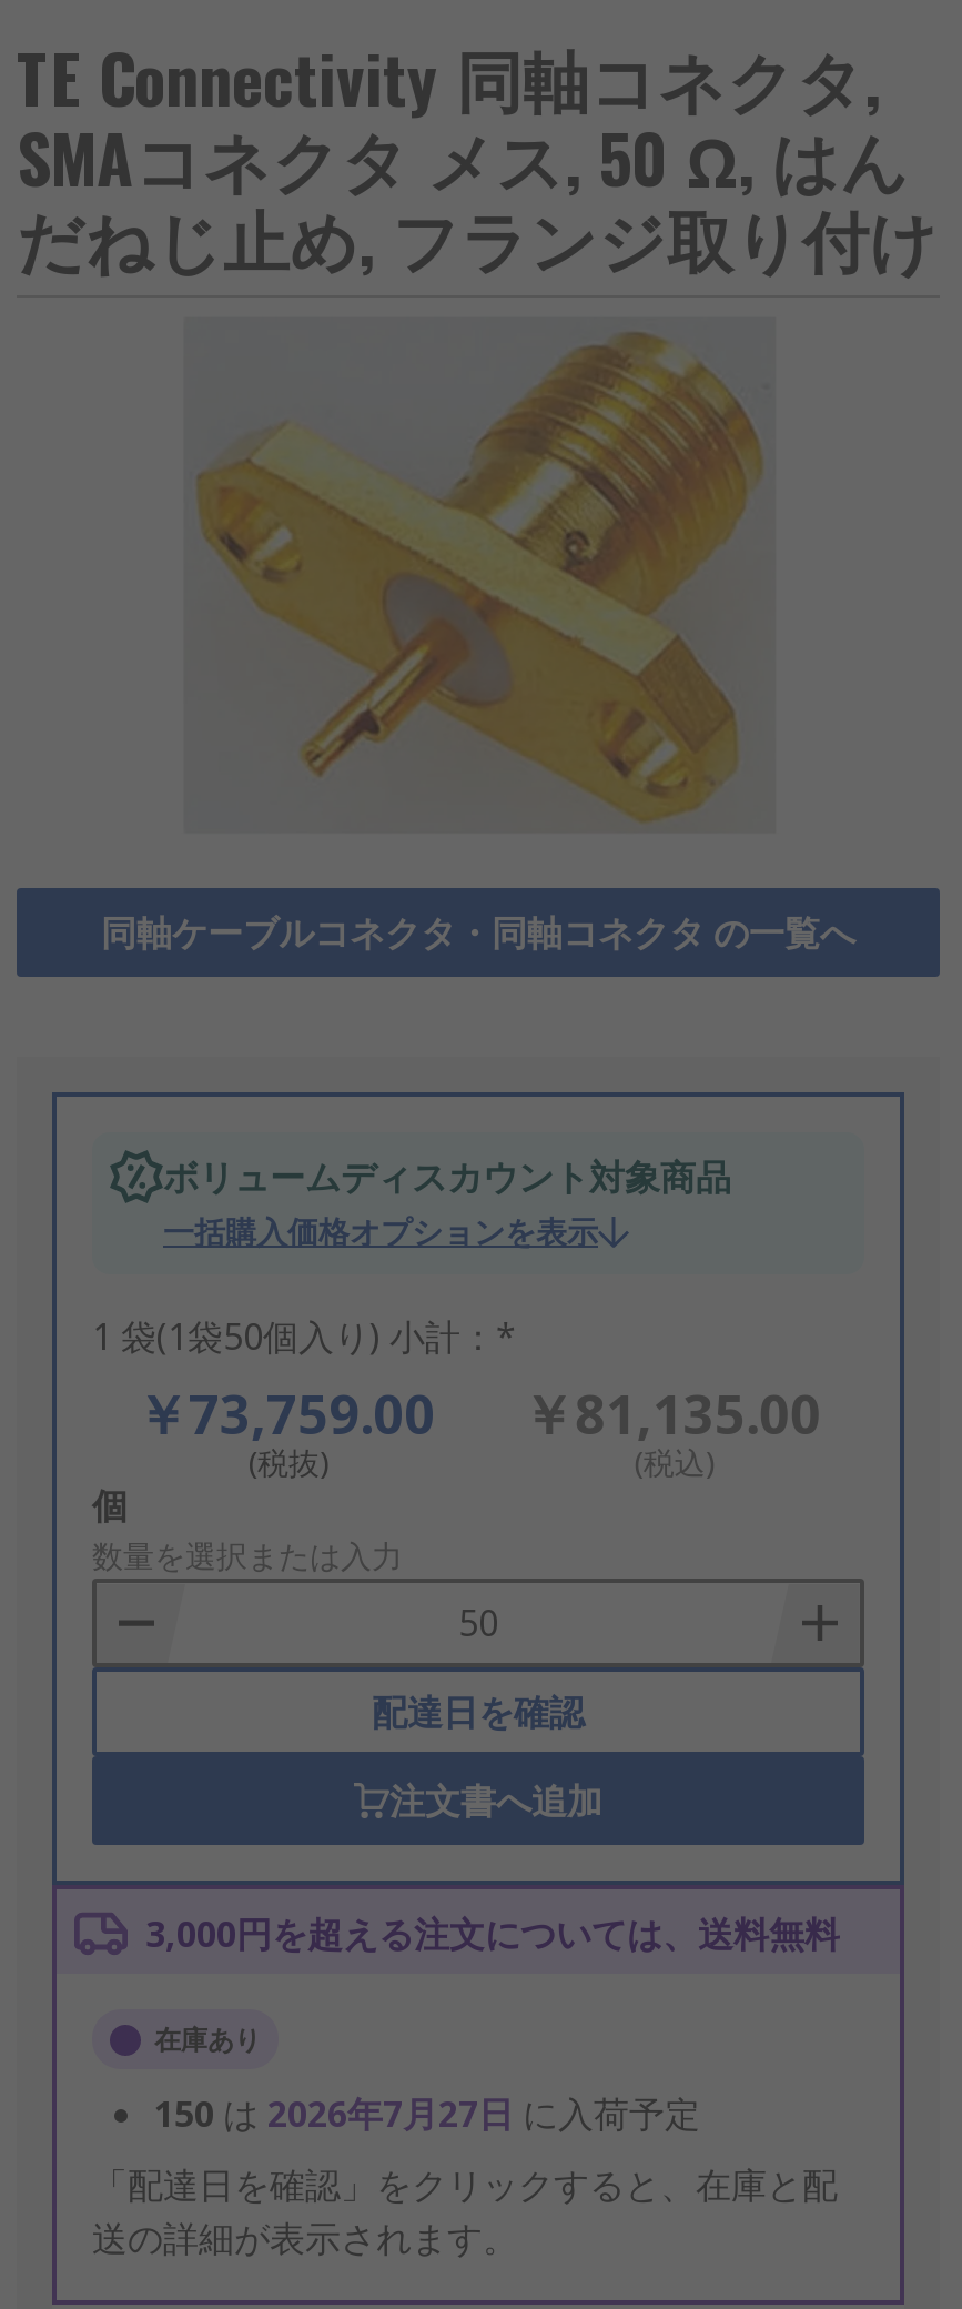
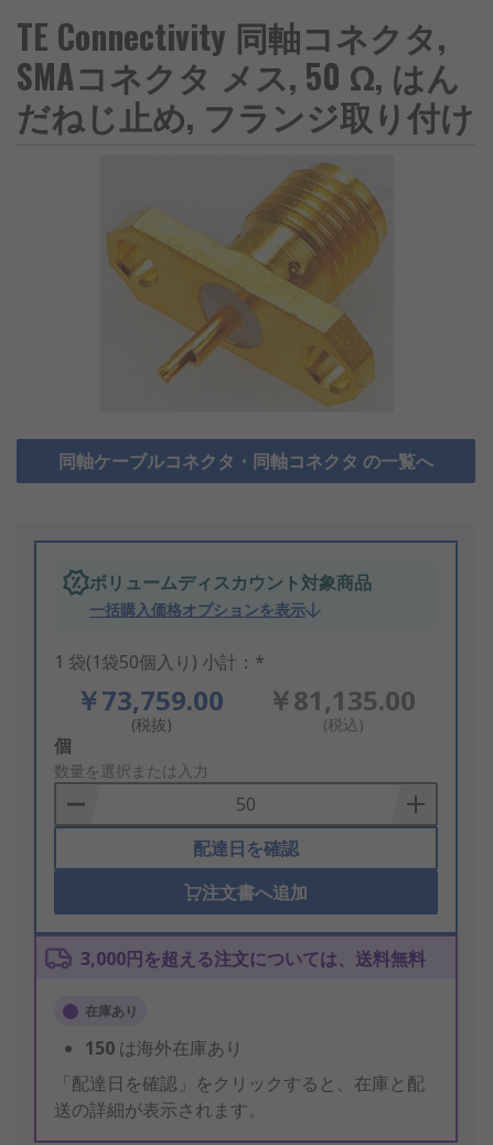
- 150は2026年7月27日に入荷予定
+ 150は海外在庫あり
